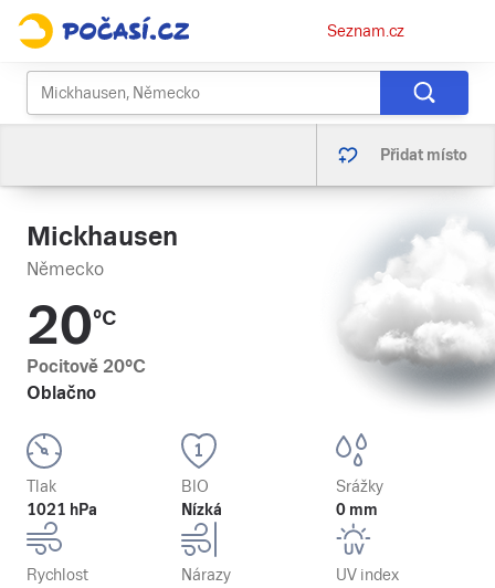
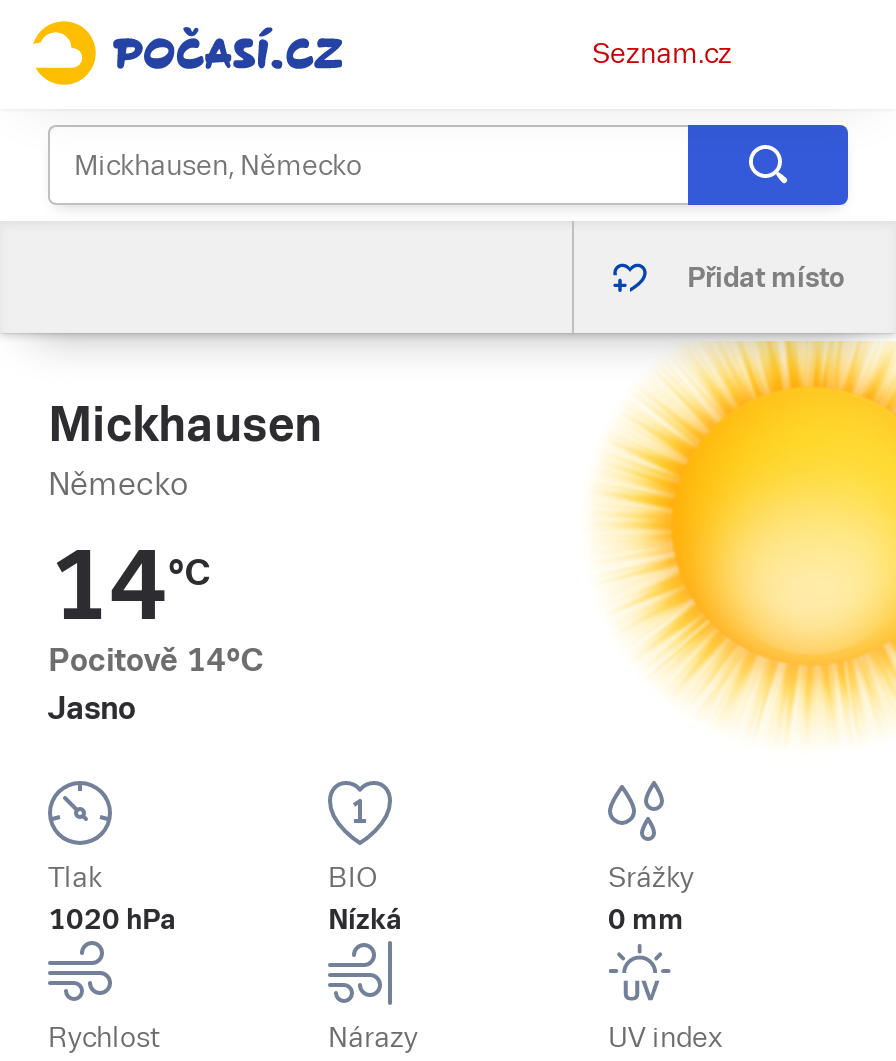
- [image]
+ [image]

- 20°C
- Pocitově 20°C
- Oblačno
+ 14°C
+ Pocitově 14°C
+ Jasno

- 1021 hPa
+ 1020 hPa
